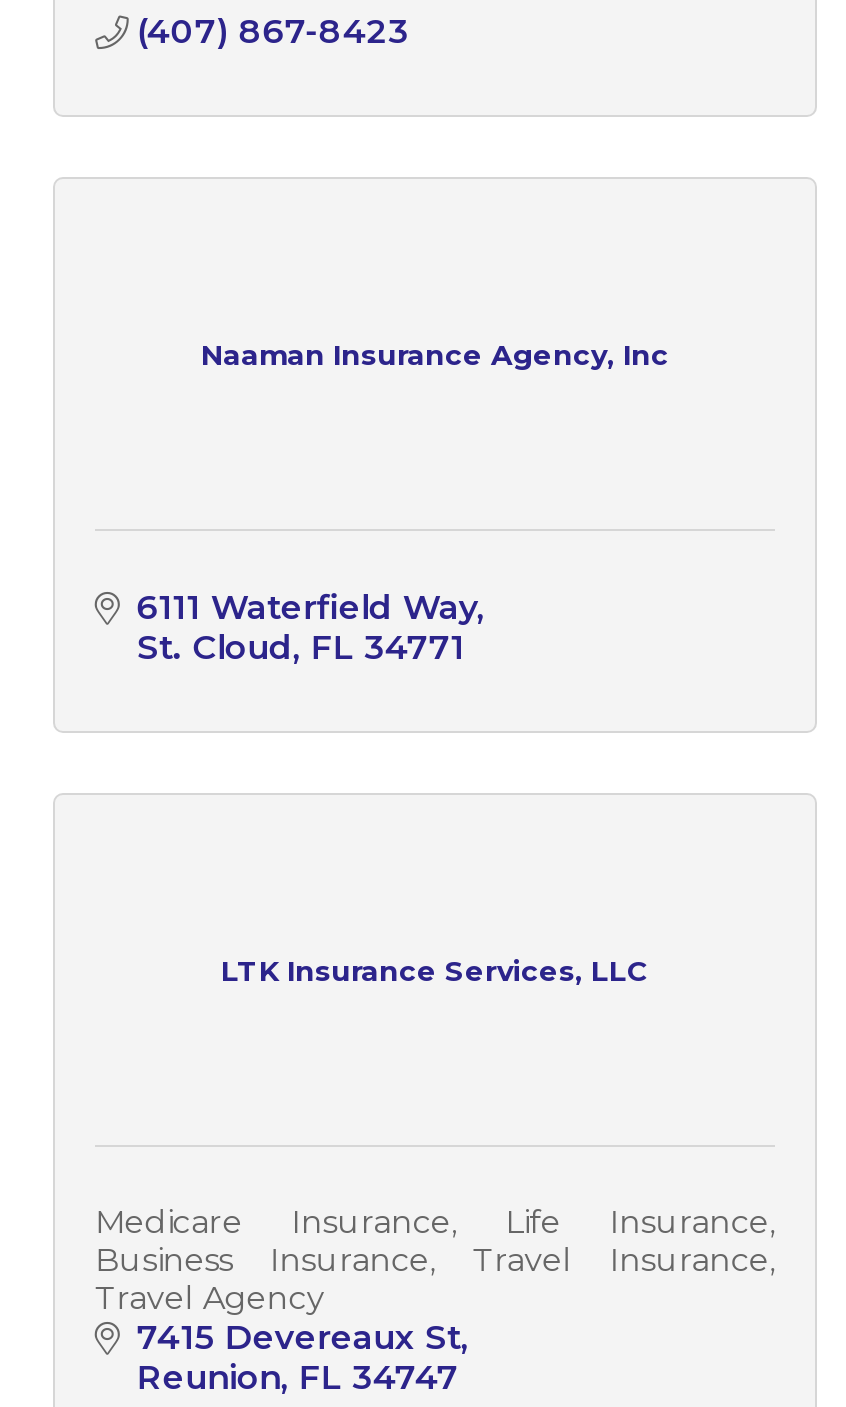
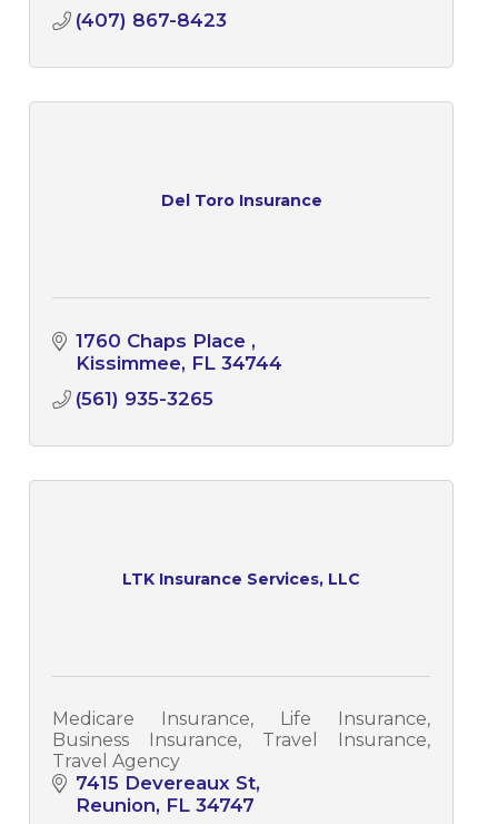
- Naaman Insurance Agency, Inc
+ Del Toro Insurance

- 6111 Waterfield Way
- St. Cloud FL 34771
+ 1760 Chaps Place
+ Kissimmee FL 34744
+ (561) 935-3265
